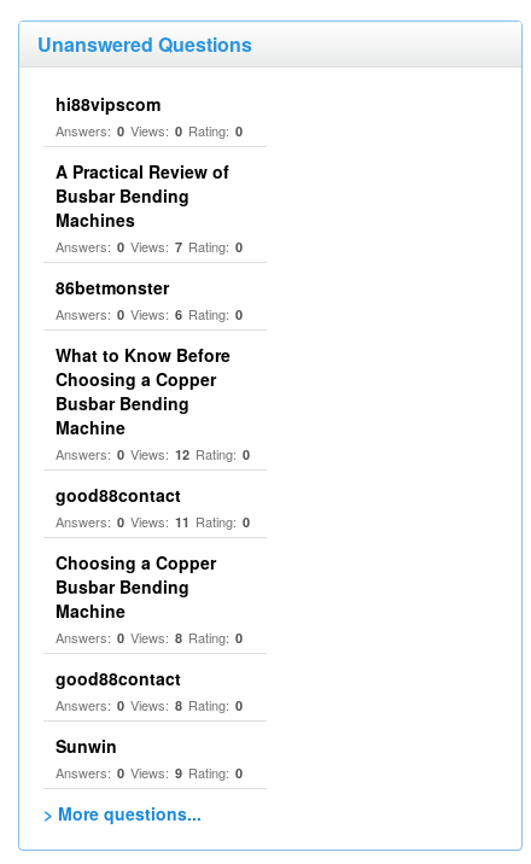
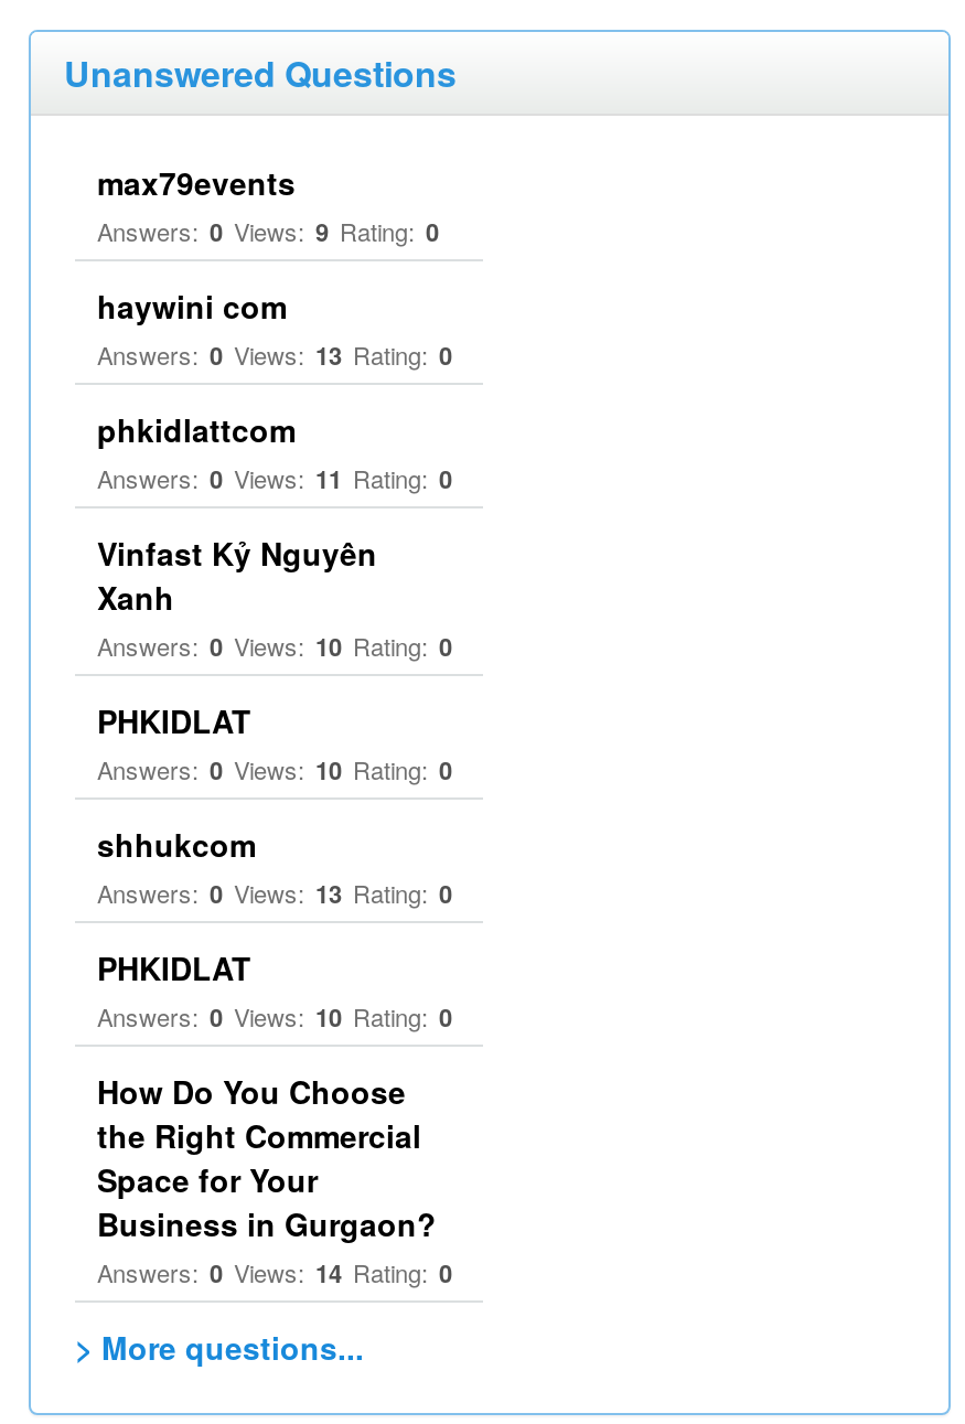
- hi88vipscom
- Answers: 0 Views: 0 Rating: 0
- A Practical Review of
- Busbar Bending
- Machines
- Answers: 0 Views: 7 Rating: 0
- 86betmonster
- Answers: 0 Views: 6 Rating: 0
- What to Know Before
- Choosing a Copper
- Busbar Bending
- Machine
- Answers: 0 Views: 12 Rating: 0
- good88contact
+ max79events
+ haywini com
+ Answers: 0 Views: 13 Rating: 0
+ phkidlattcom

moved up: Answers: 0 Views: 11 Rating: 0

- Choosing a Copper
- Busbar Bending
- Machine
- Answers: 0 Views: 8 Rating: 0
- good88contact
- Answers: 0 Views: 8 Rating: 0
- Sunwin
+ Vinfast Kỷ Nguyên
+ Xanh
+ Answers: 0 Views: 10 Rating: 0
+ PHKIDLAT
+ Answers: 0 Views: 10 Rating: 0
+ shhukcom
+ Answers: 0 Views: 13 Rating: 0
+ PHKIDLAT
+ Answers: 0 Views: 10 Rating: 0
+ How Do You Choose
+ the Right Commercial
+ Space for Your
+ Business in Gurgaon?
+ Answers: 0 Views: 14 Rating: 0

moved up: Answers: 0 Views: 9 Rating: 0
